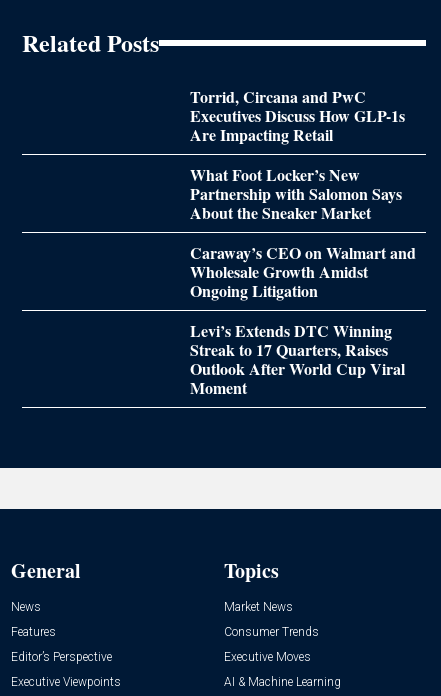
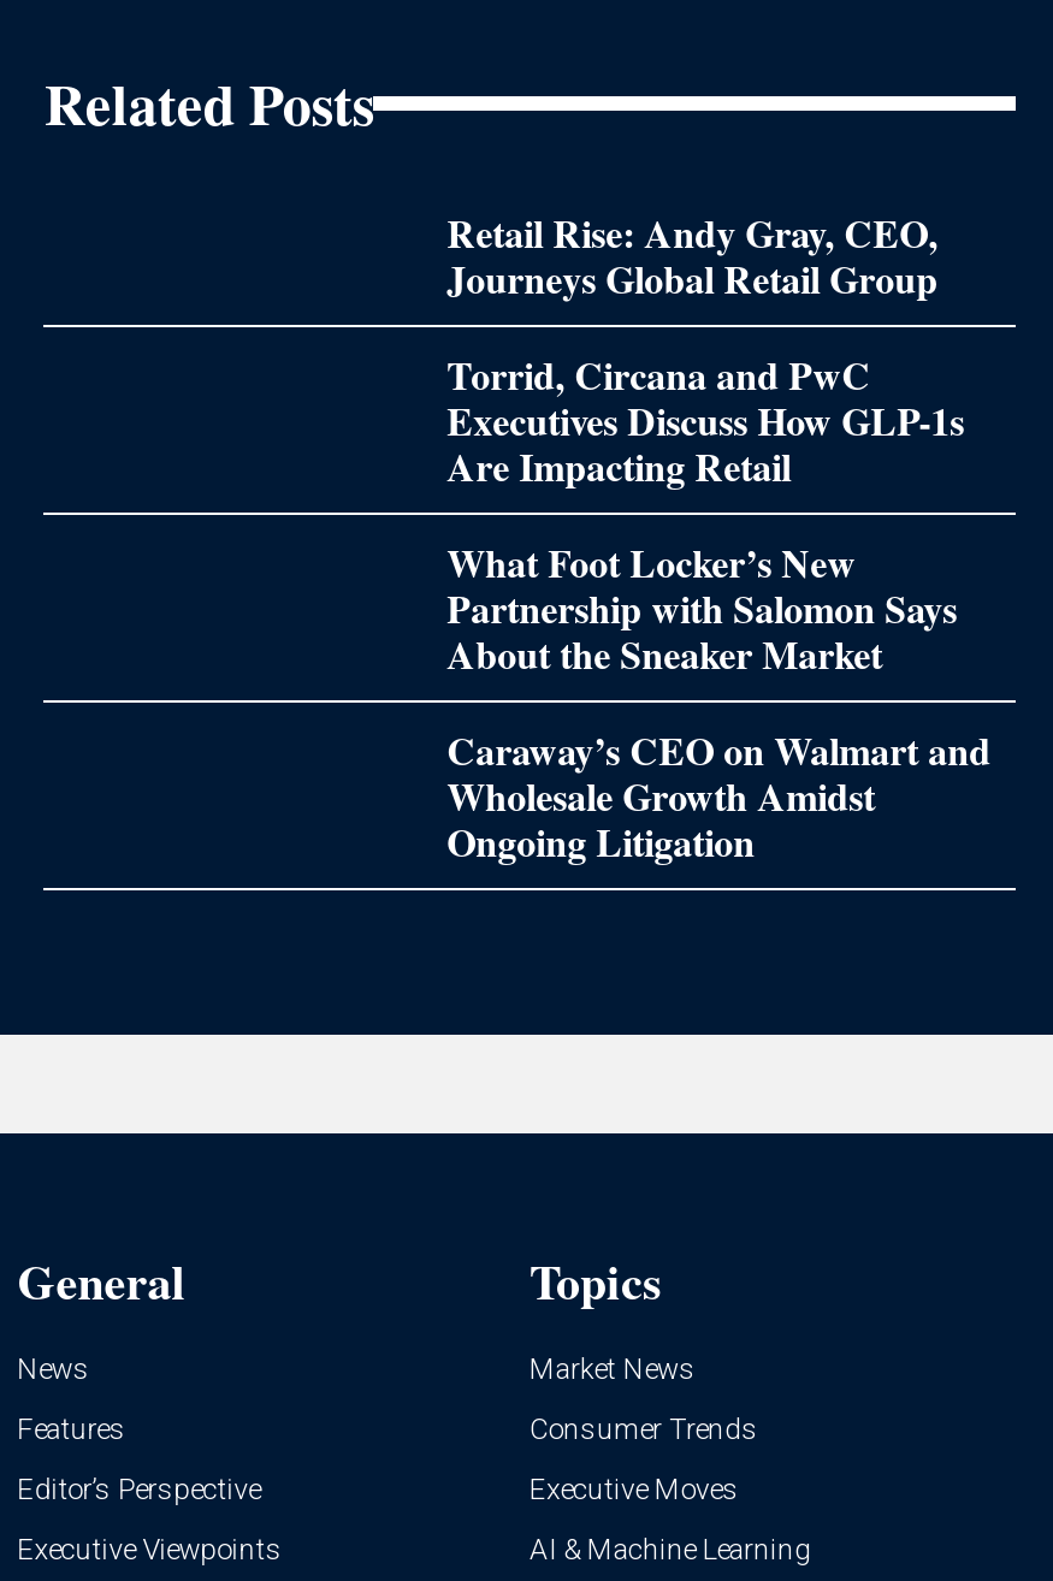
+ Retail Rise: Andy Gray, CEO,
+ Journeys Global Retail Group

moved down: Torrid, Circana and PwC | Executives Discuss How GLP-1s | Are Impacting Retail | ... | Wholesale Growth Amidst | Ongoing Litigation

- Levi’s Extends DTC Winning
- Streak to 17 Quarters, Raises
- Outlook After World Cup Viral
- Moment
